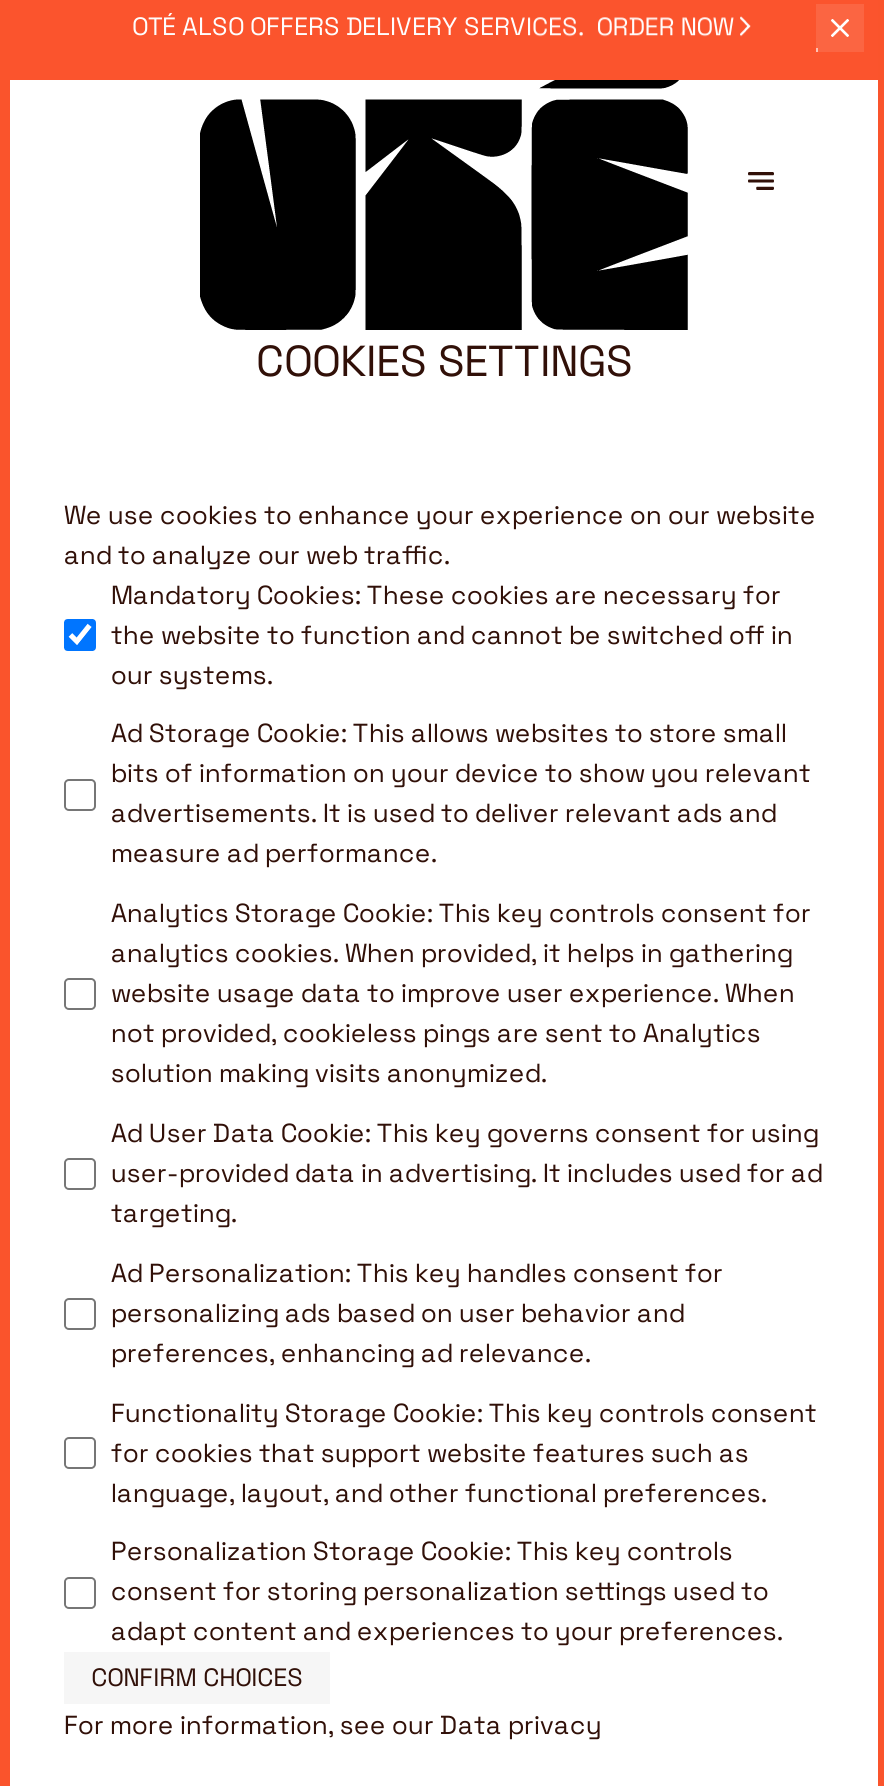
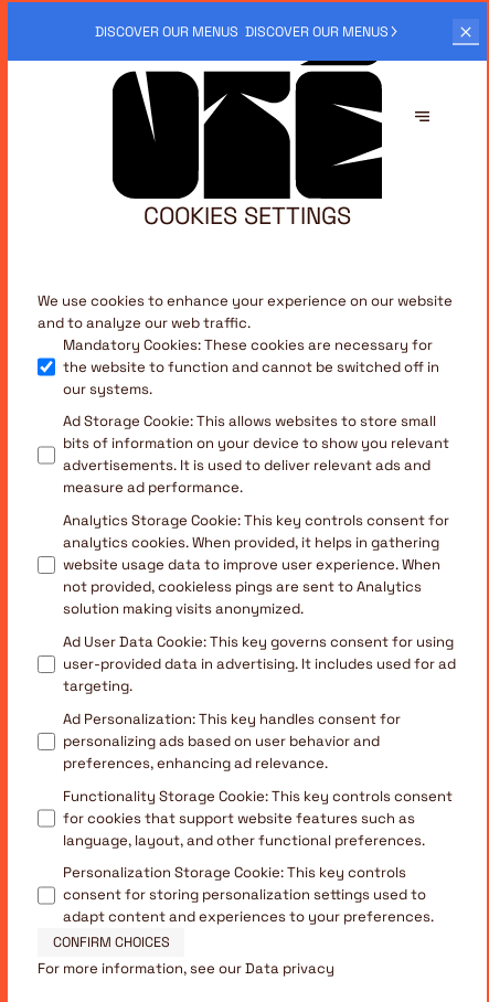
- OTÉ ALSO OFFERS DELIVERY SERVICES. ORDER NOW
+ DISCOVER OUR MENUS DISCOVER OUR MENUS
